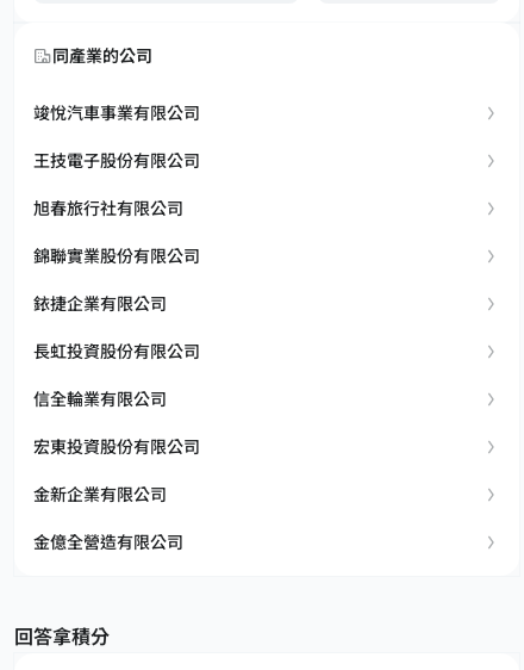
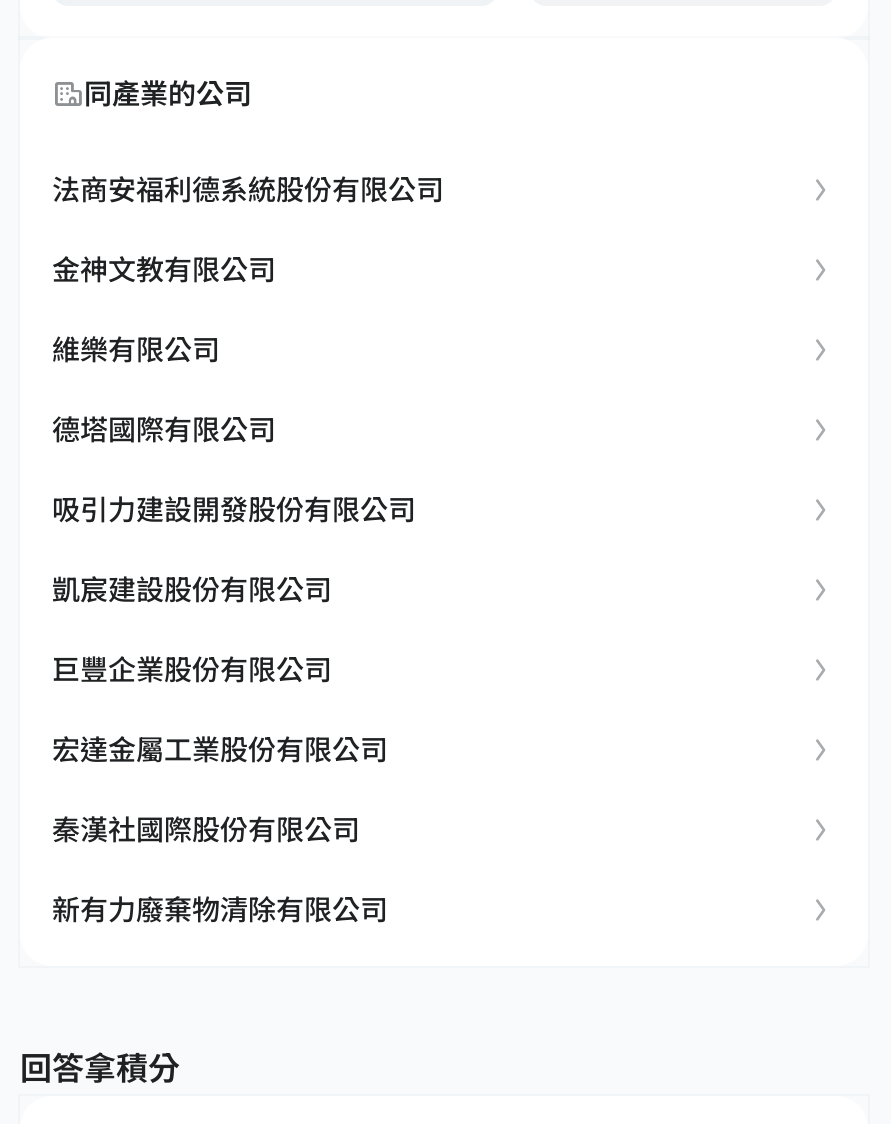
- 竣悅汽車事業有限公司
+ 法商安福利德系統股份有限公司

- 王技電子股份有限公司
+ 金神文教有限公司

- 旭春旅行社有限公司
+ 維樂有限公司

- 錦聯實業股份有限公司
+ 德塔國際有限公司

- 銥捷企業有限公司
+ 吸引力建設開發股份有限公司

- 長虹投資股份有限公司
+ 凱宸建設股份有限公司

- 信全輪業有限公司
+ 巨豐企業股份有限公司

- 宏東投資股份有限公司
+ 宏達金屬工業股份有限公司

- 金新企業有限公司
+ 秦漢社國際股份有限公司

- 金億全營造有限公司
+ 新有力廢棄物清除有限公司
